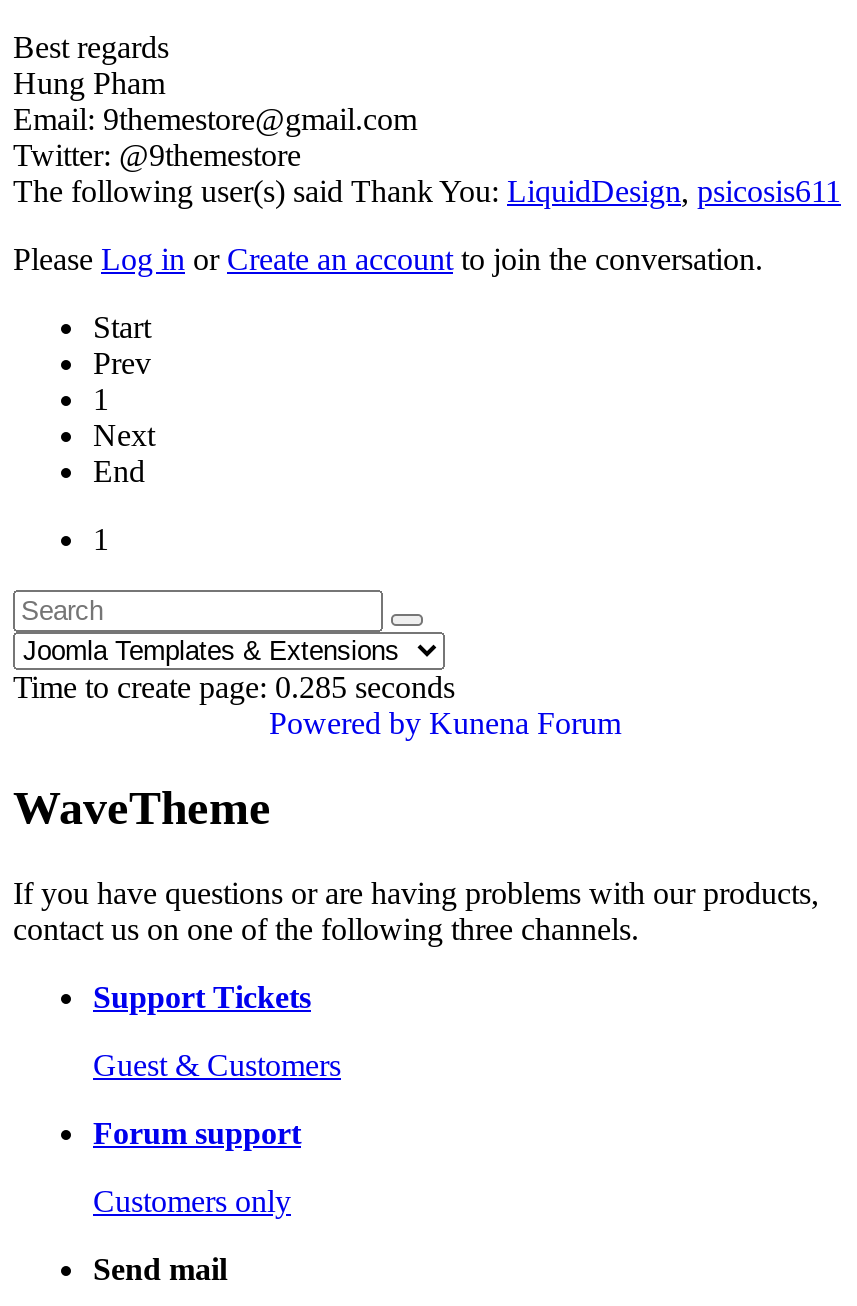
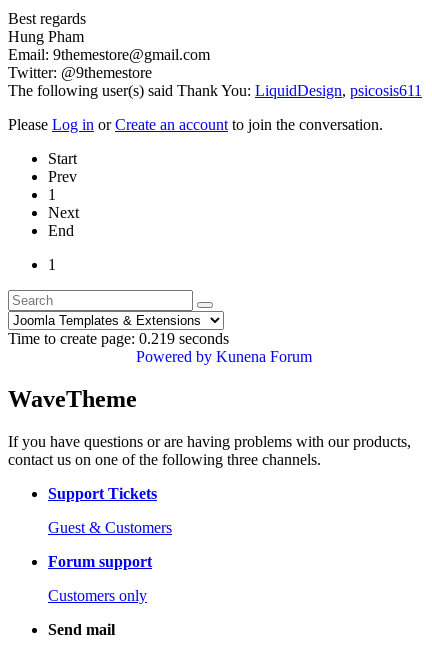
- Time to create page: 0.285 seconds
+ Time to create page: 0.219 seconds
